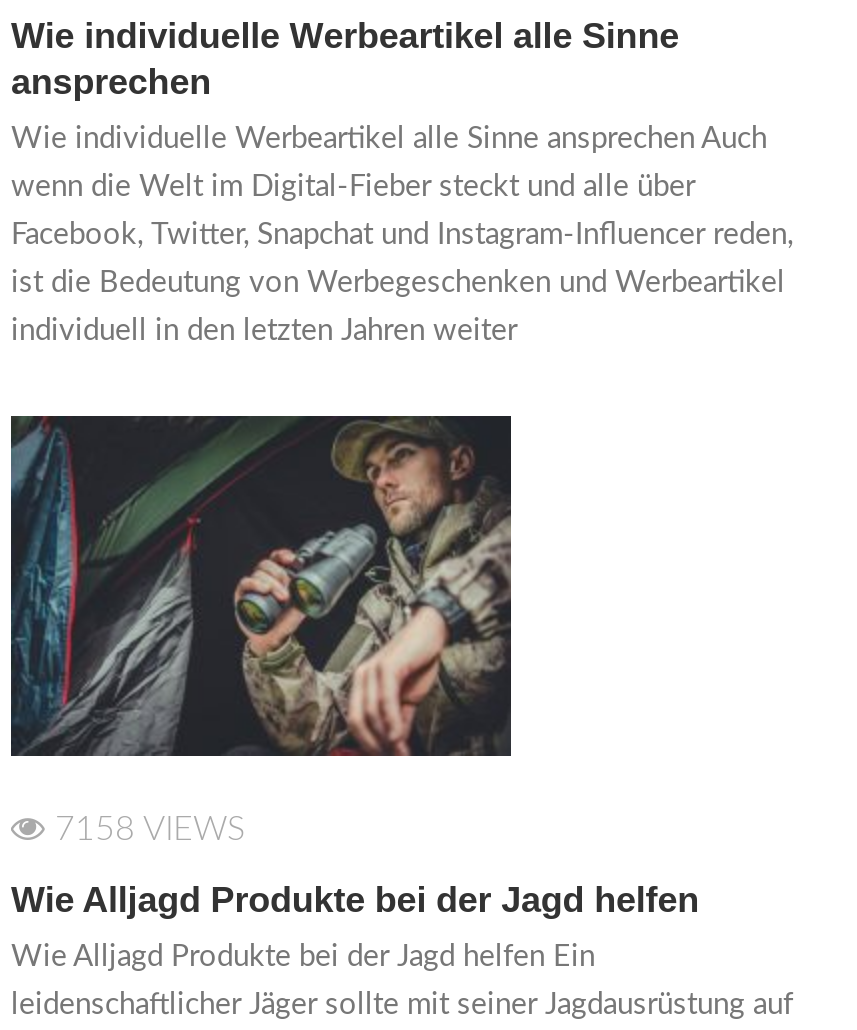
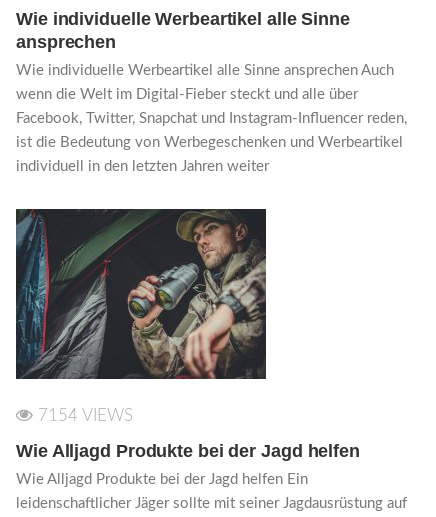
- 7158 VIEWS
+ 7154 VIEWS
